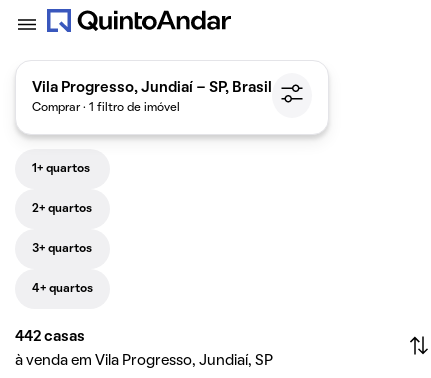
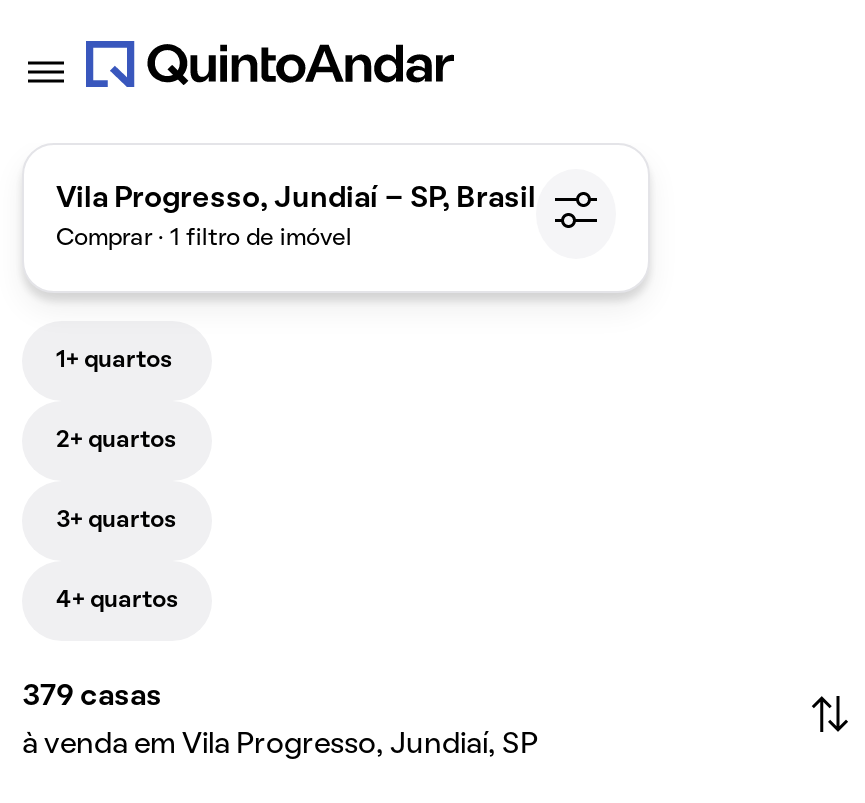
- 442 casas
+ 379 casas
